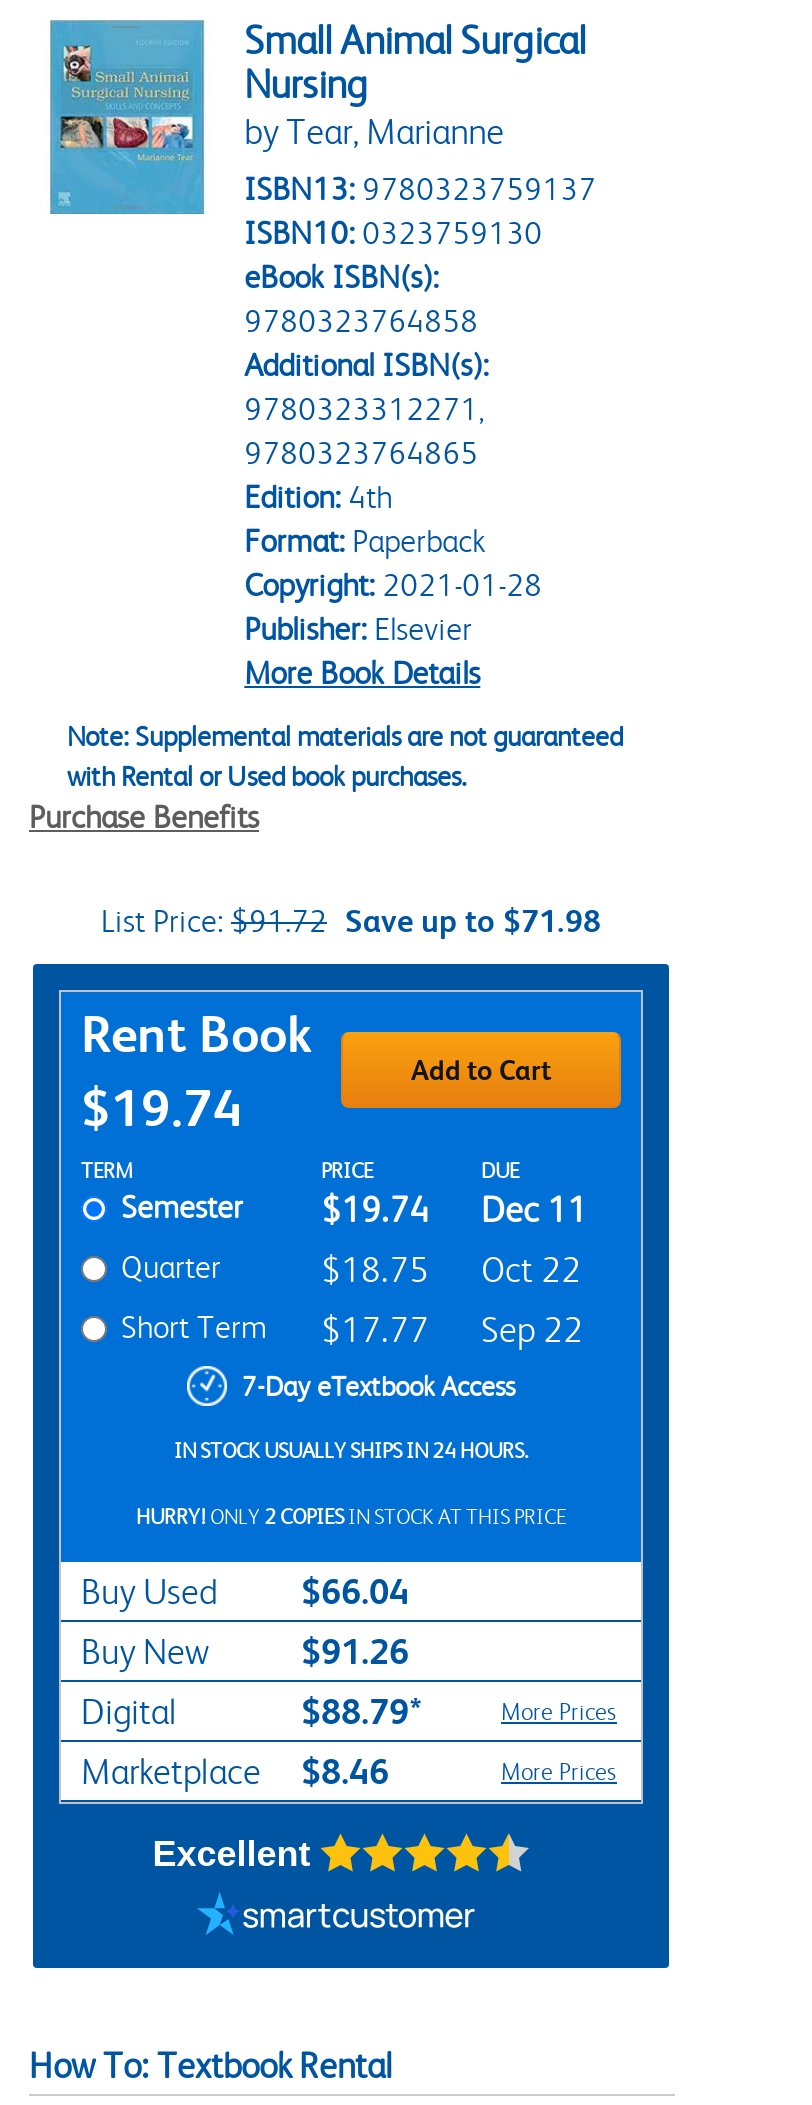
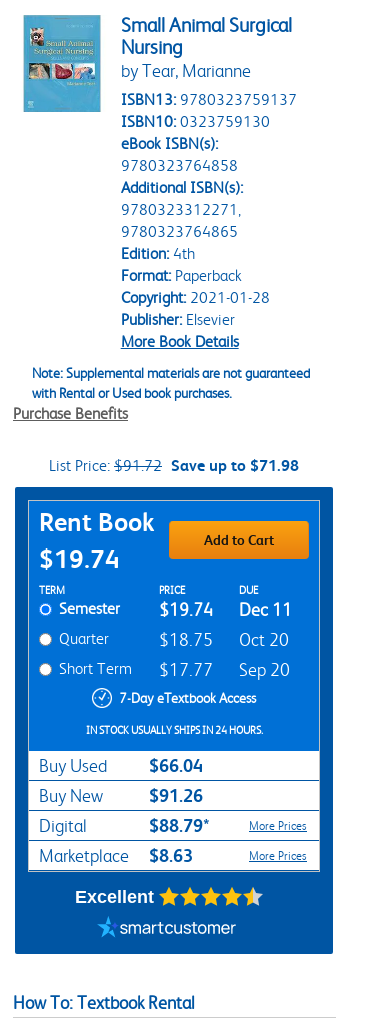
- $18.75 Oct 22
+ $18.75 Oct 20

- Short Term $17.77 Sep 22
+ Short Term $17.77 Sep 20

- HURRY! ONLY 2 COPIESIN STOCK AT THIS PRICE

- Marketplace $8.46
+ Marketplace $8.63
